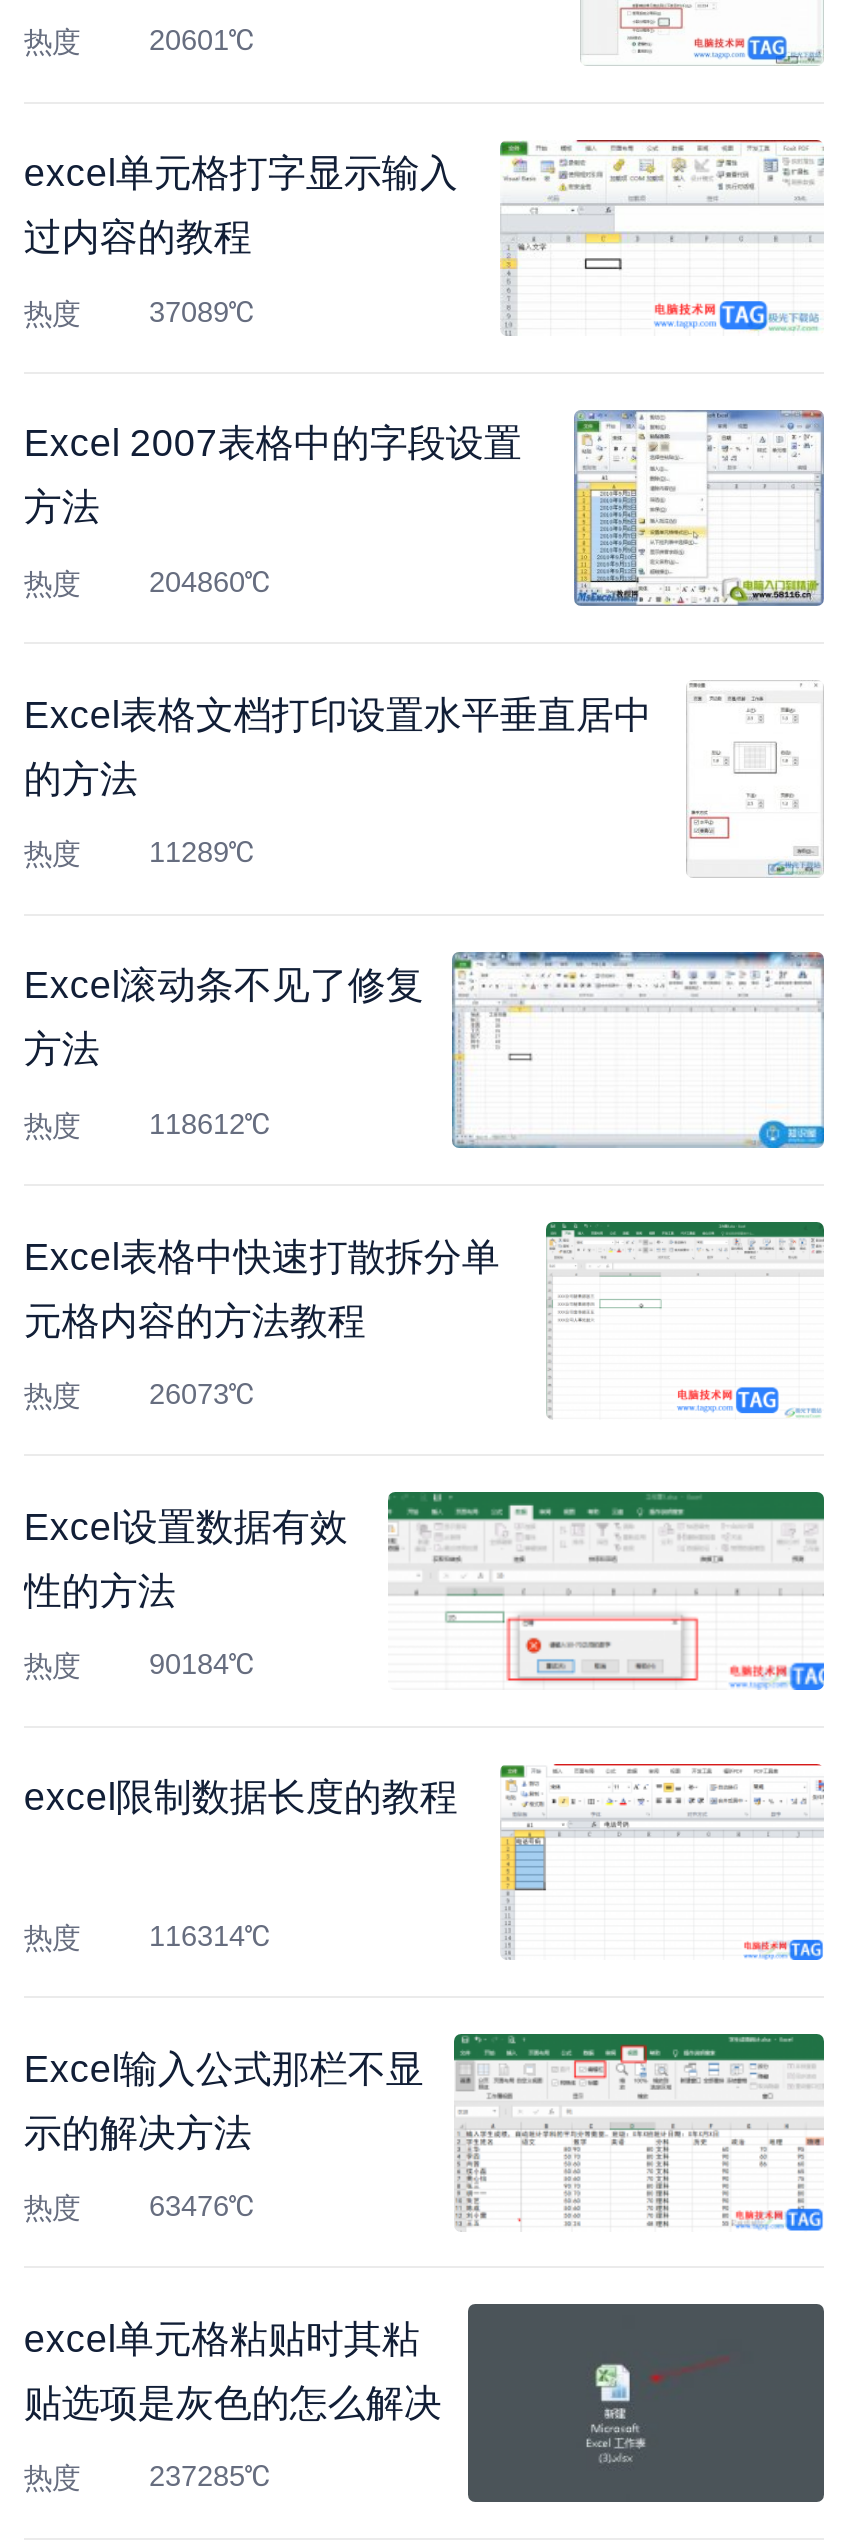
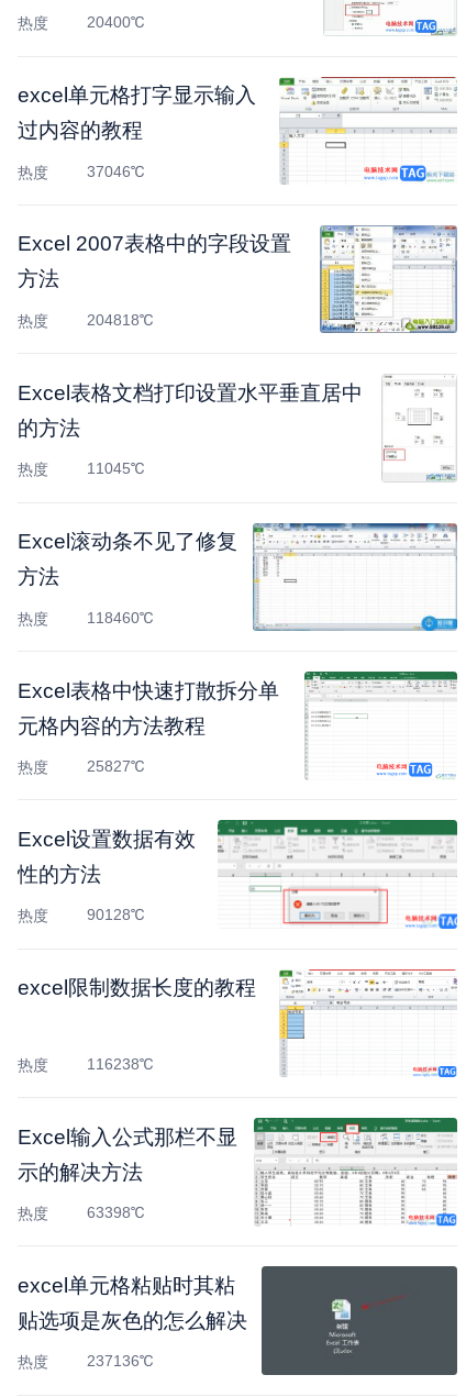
- 20601℃
+ 20400℃

- 37089℃
+ 37046℃

- 204860℃
+ 204818℃

- 11289℃
+ 11045℃

- 118612℃
+ 118460℃

- 26073℃
+ 25827℃

- 90184℃
+ 90128℃

- 116314℃
+ 116238℃

- 63476℃
+ 63398℃

- 237285℃
+ 237136℃
